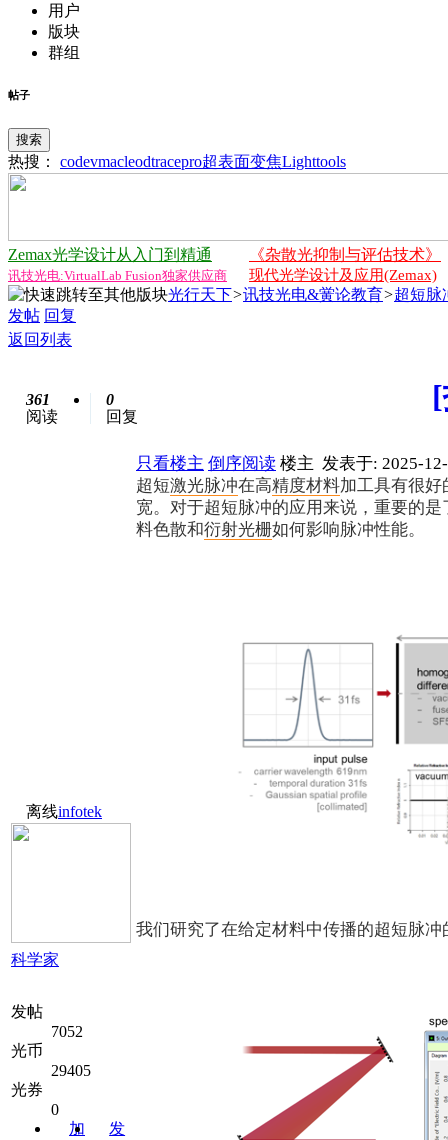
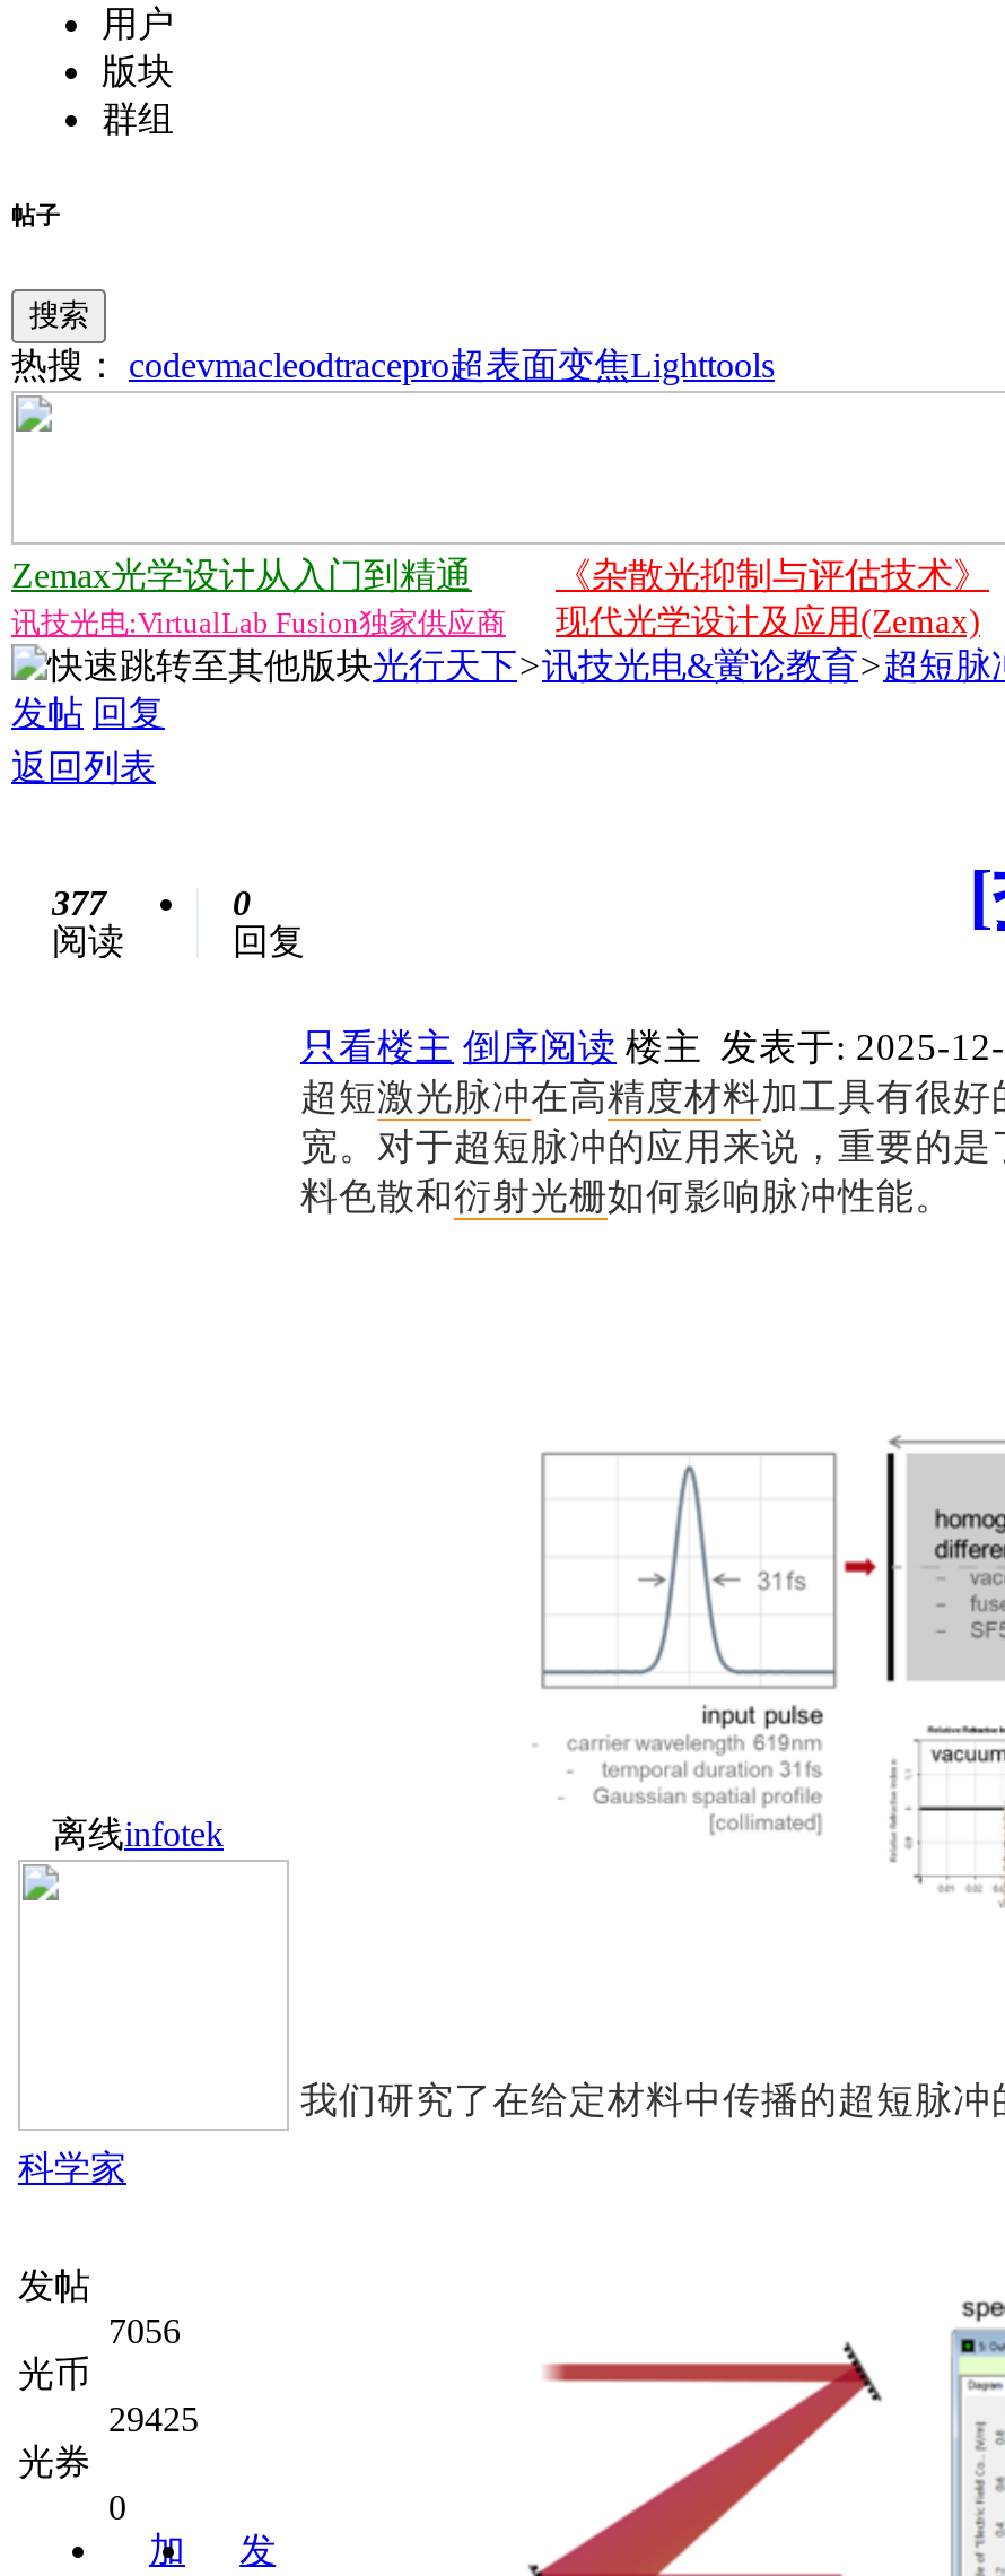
- 361
+ 377

- 7052
+ 7056

- 29405
+ 29425
